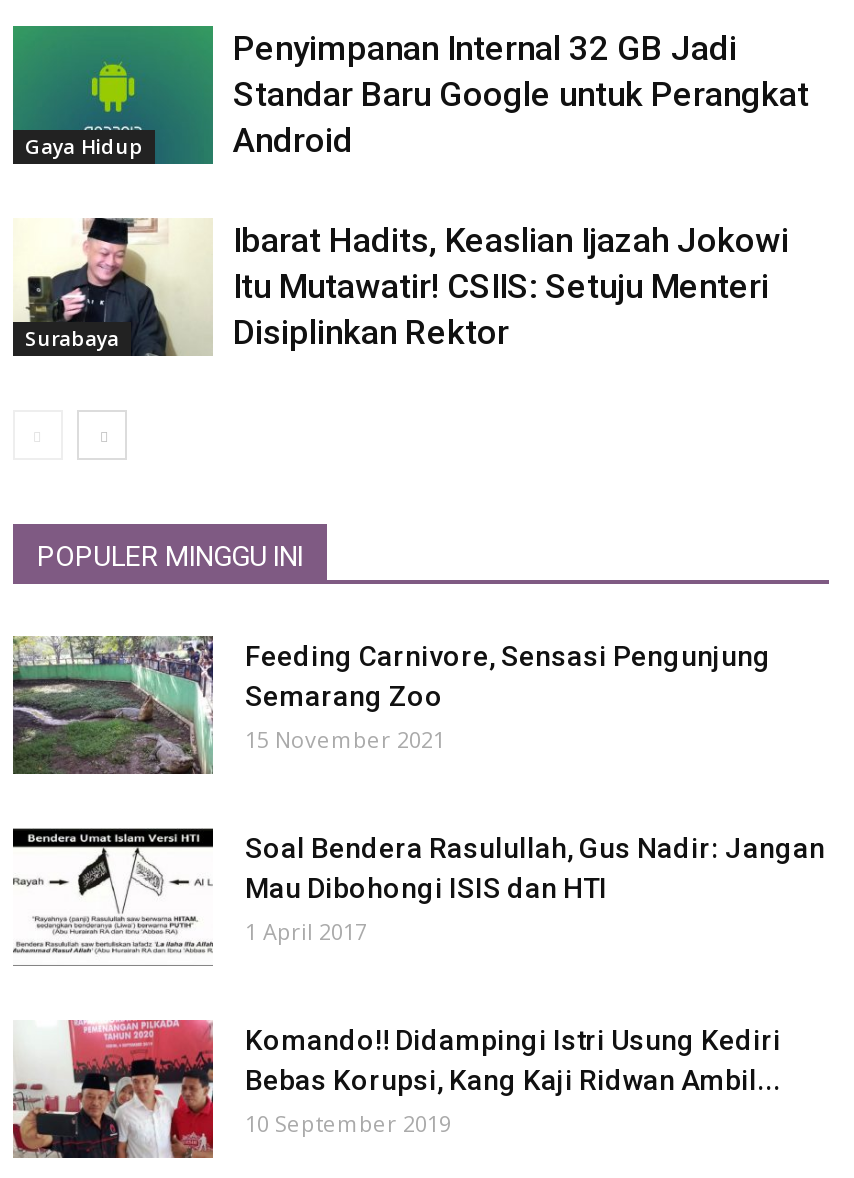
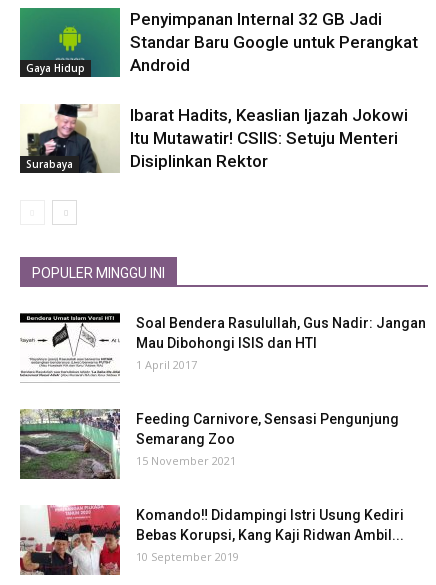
moved down: [image] | Feeding Carnivore, Sensasi Pengunjung | Semarang Zoo | 15 November 2021

moved up: [image] | Soal Bendera Rasulullah, Gus Nadir: Jangan | Mau Dibohongi ISIS dan HTI | 1 April 2017
